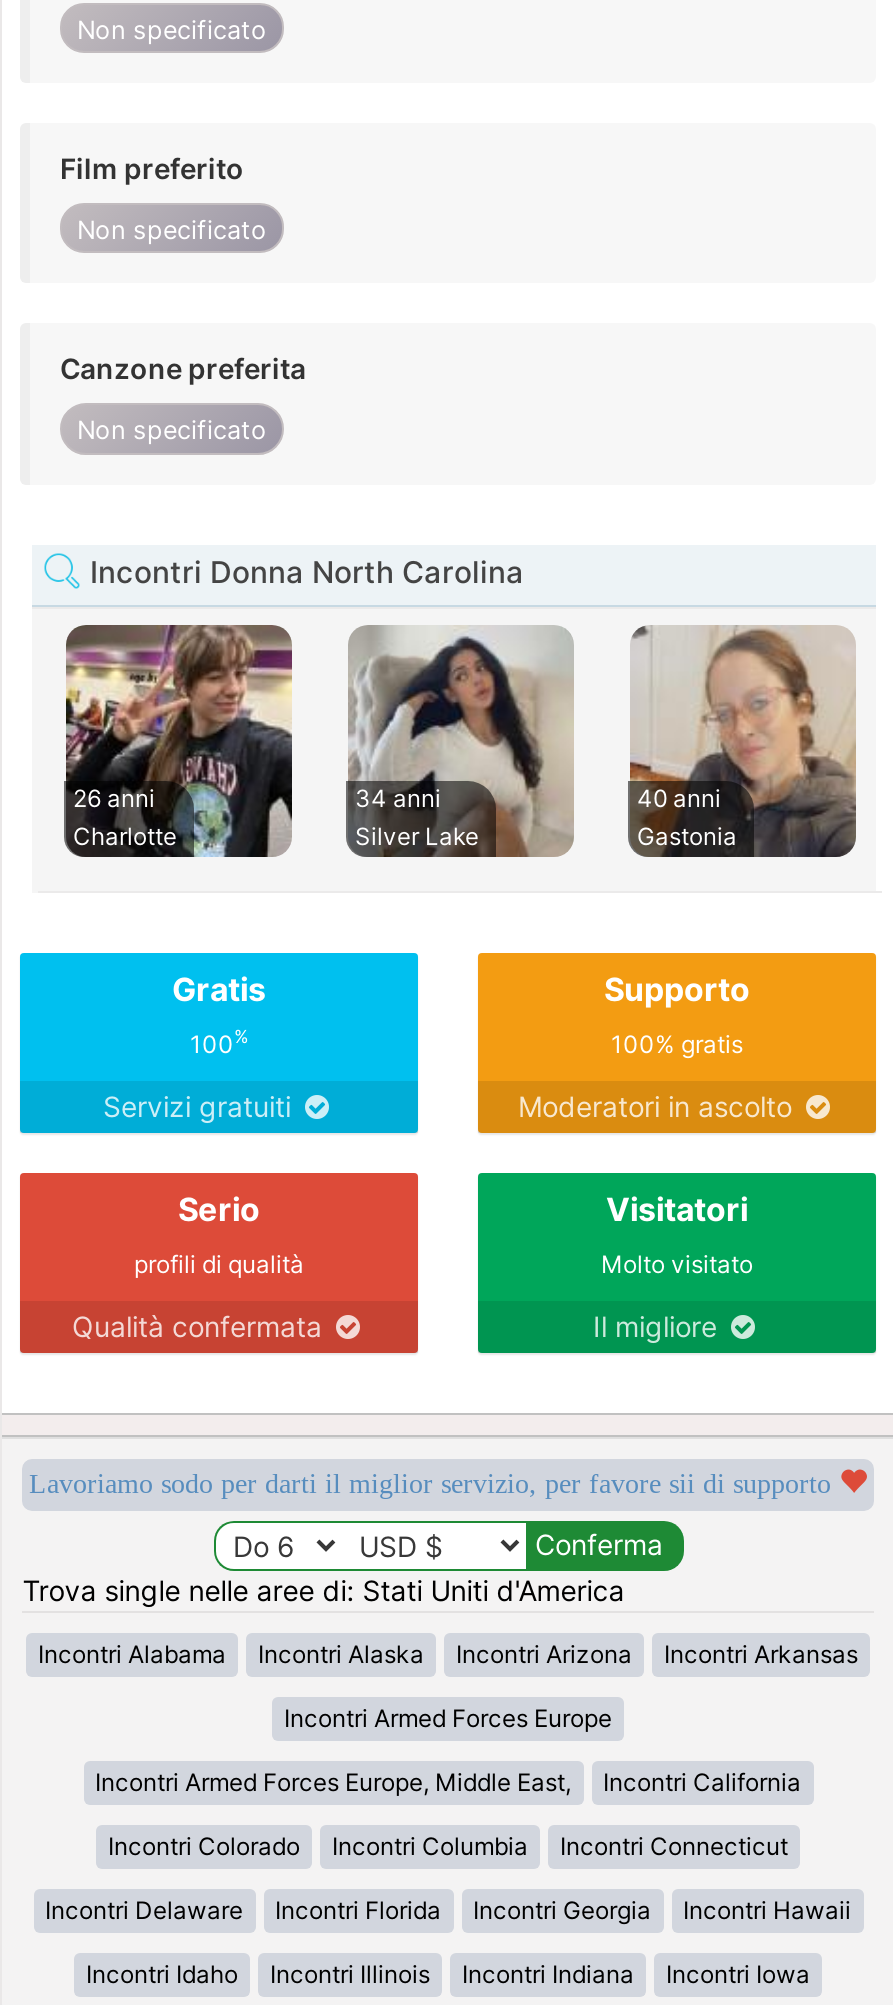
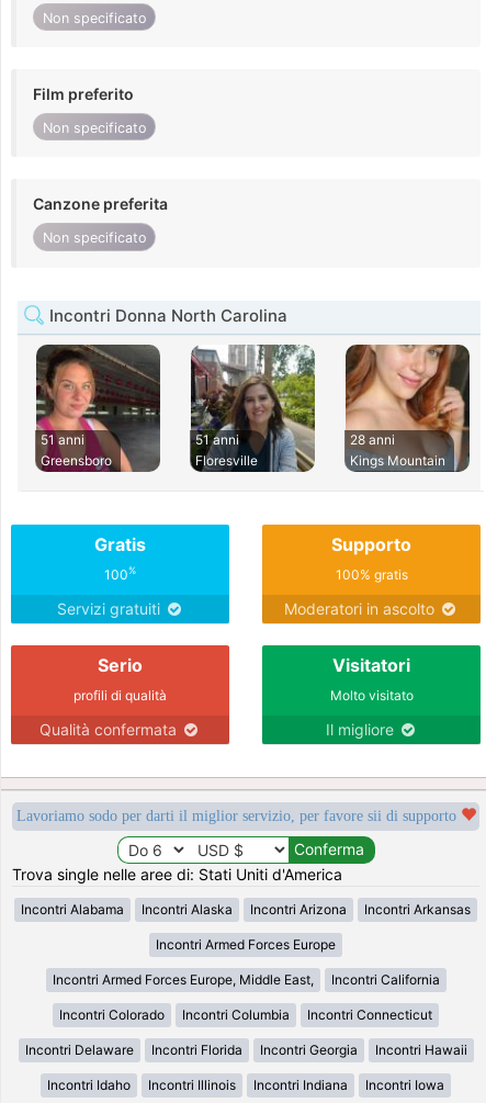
- [image]
- 26 anni
- Charlotte
+ [image]
+ 51 anni
+ Greensboro

- [image]
- 34 anni
- Silver Lake
+ [image]
+ 51 anni
+ Floresville

- [image]
- 40 anni
- Gastonia
+ [image]
+ 28 anni
+ Kings Mountain
